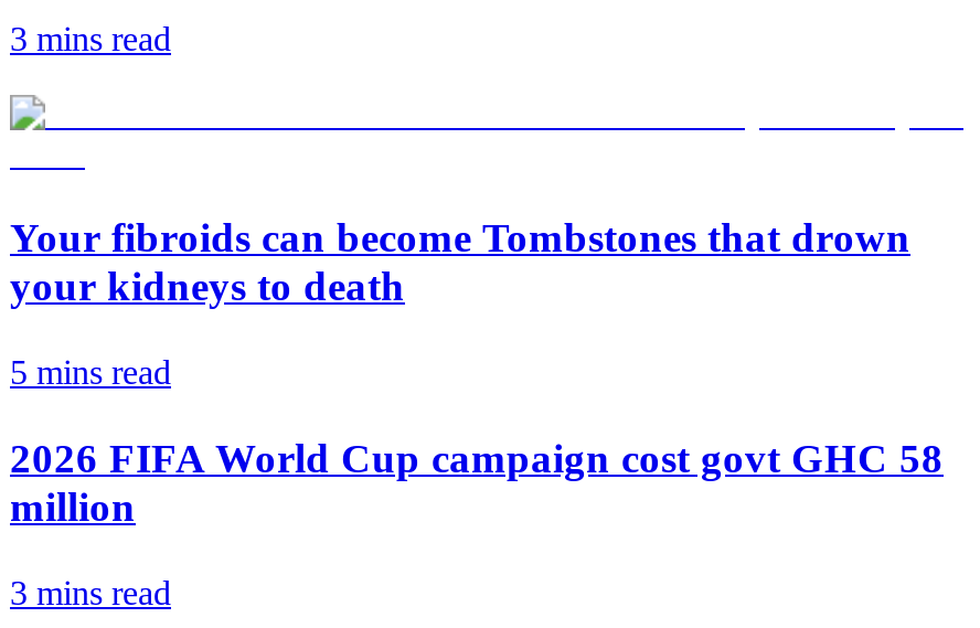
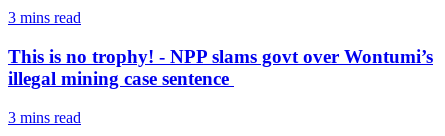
- Your fibroids can become Tombstones that drown
- your kidneys to death
- 5 mins read
- 2026 FIFA World Cup campaign cost govt GHC 58
- million
+ This is no trophy! - NPP slams govt over Wontumi’s
+ illegal mining case sentence
